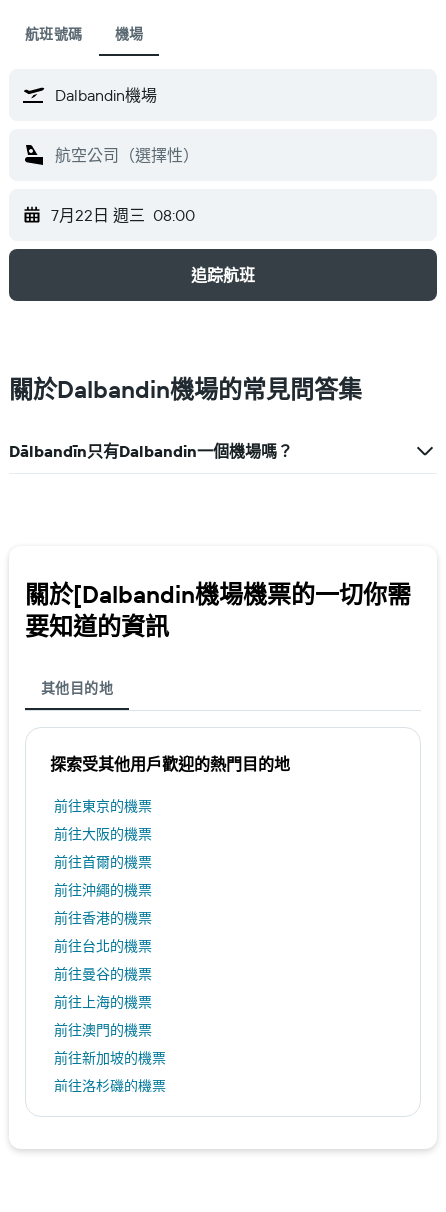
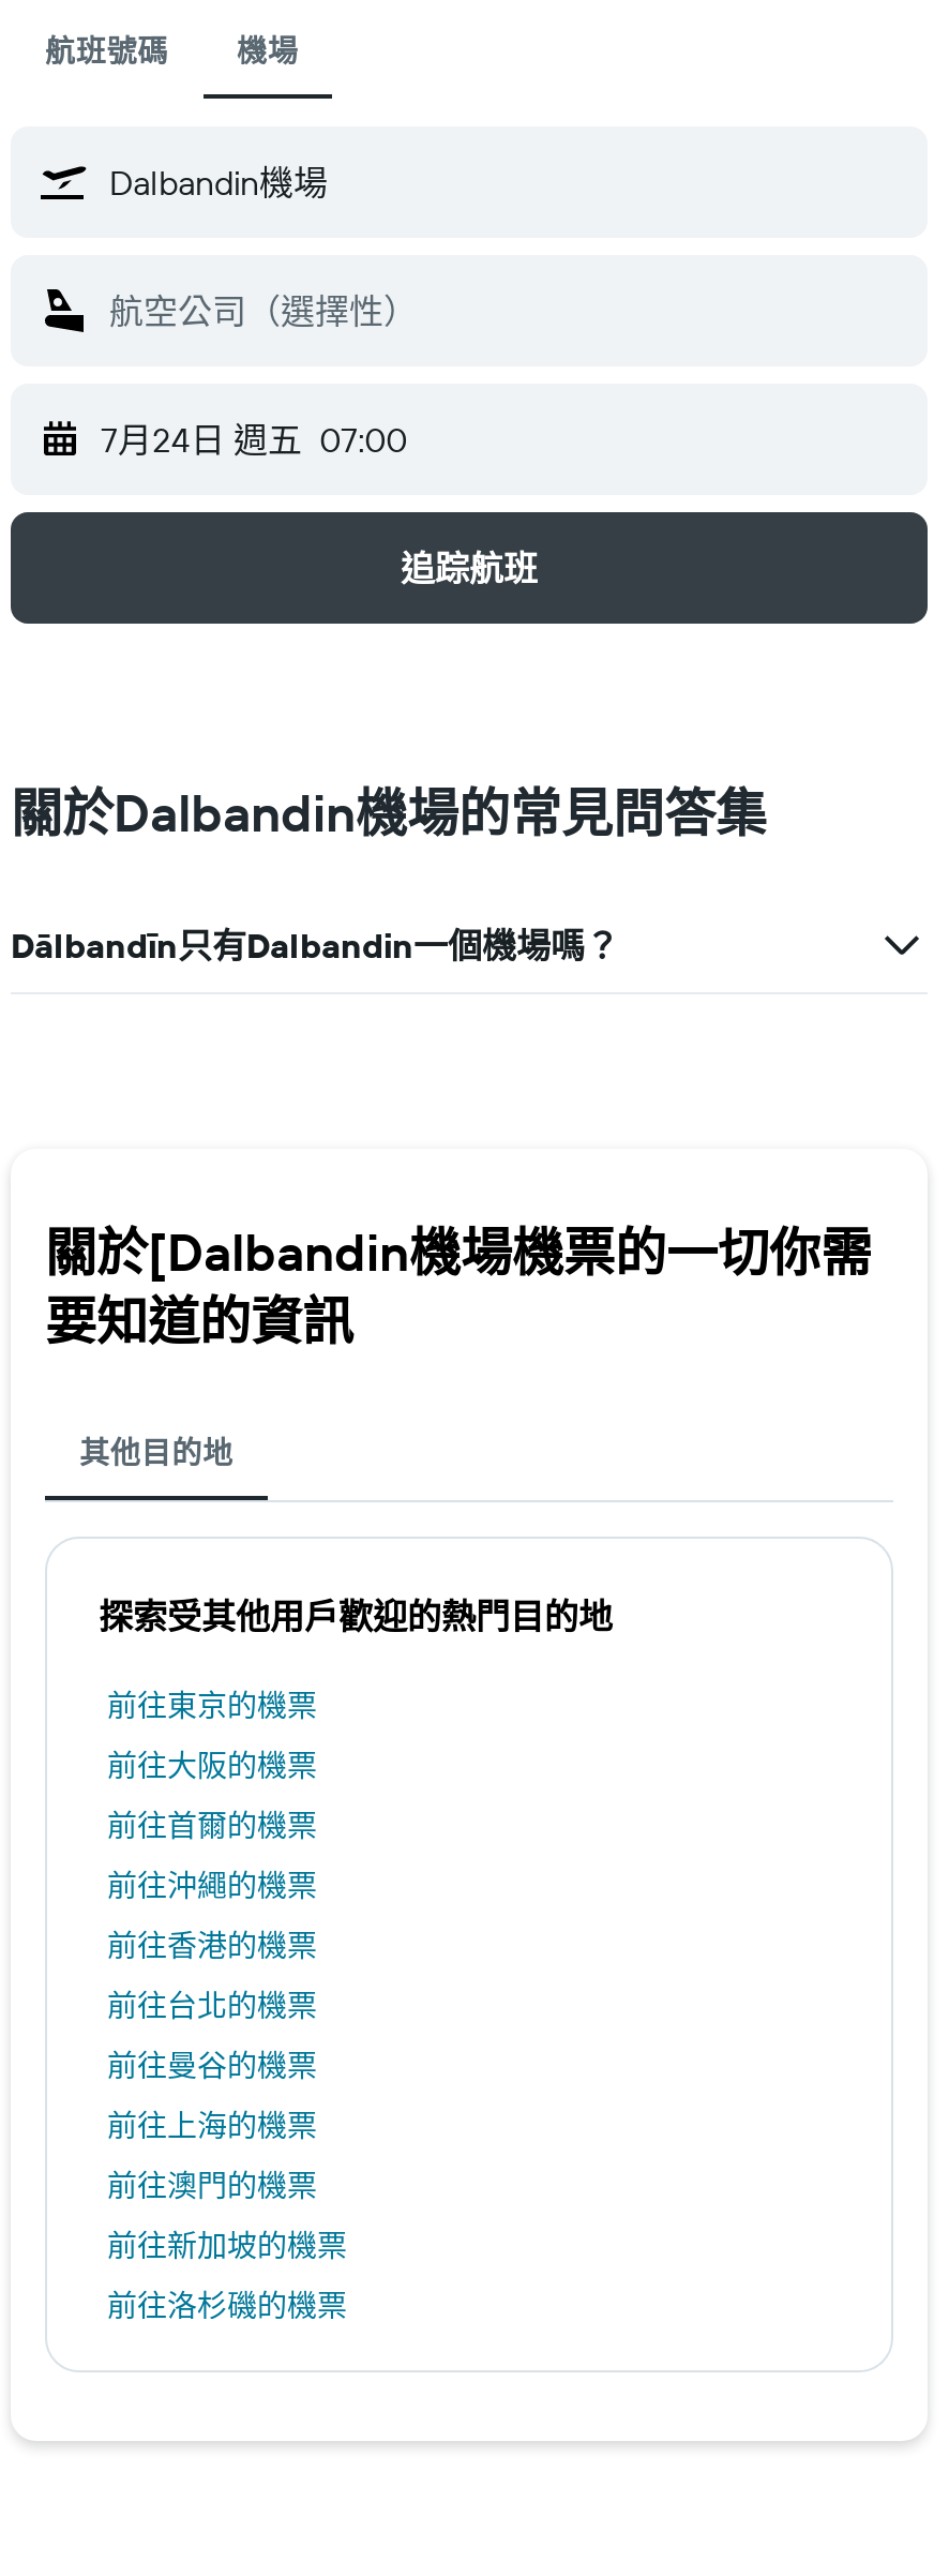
- 7月22日 週三 08:00
+ 7月24日 週五 07:00
